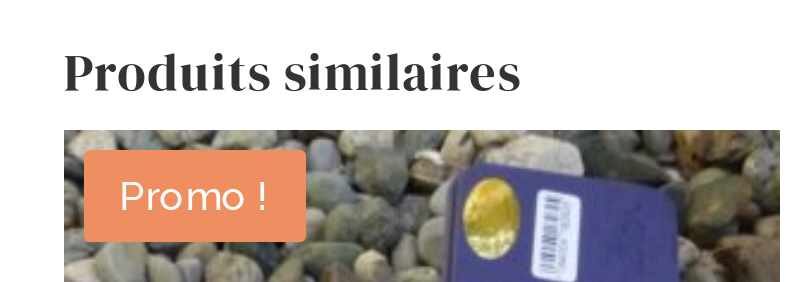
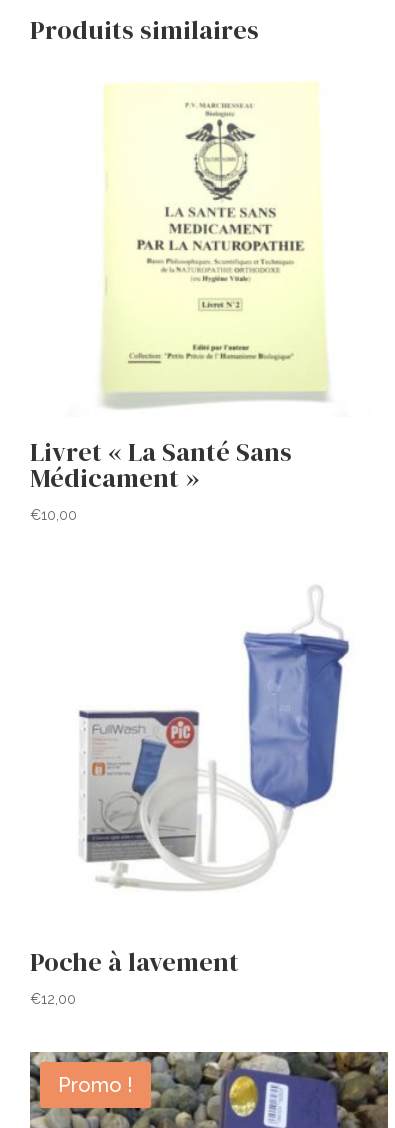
+ [image]
+ Livret « La Santé Sans
+ Médicament »
+ €10,00

+ Poche à lavement
+ €12,00

+ [image]
